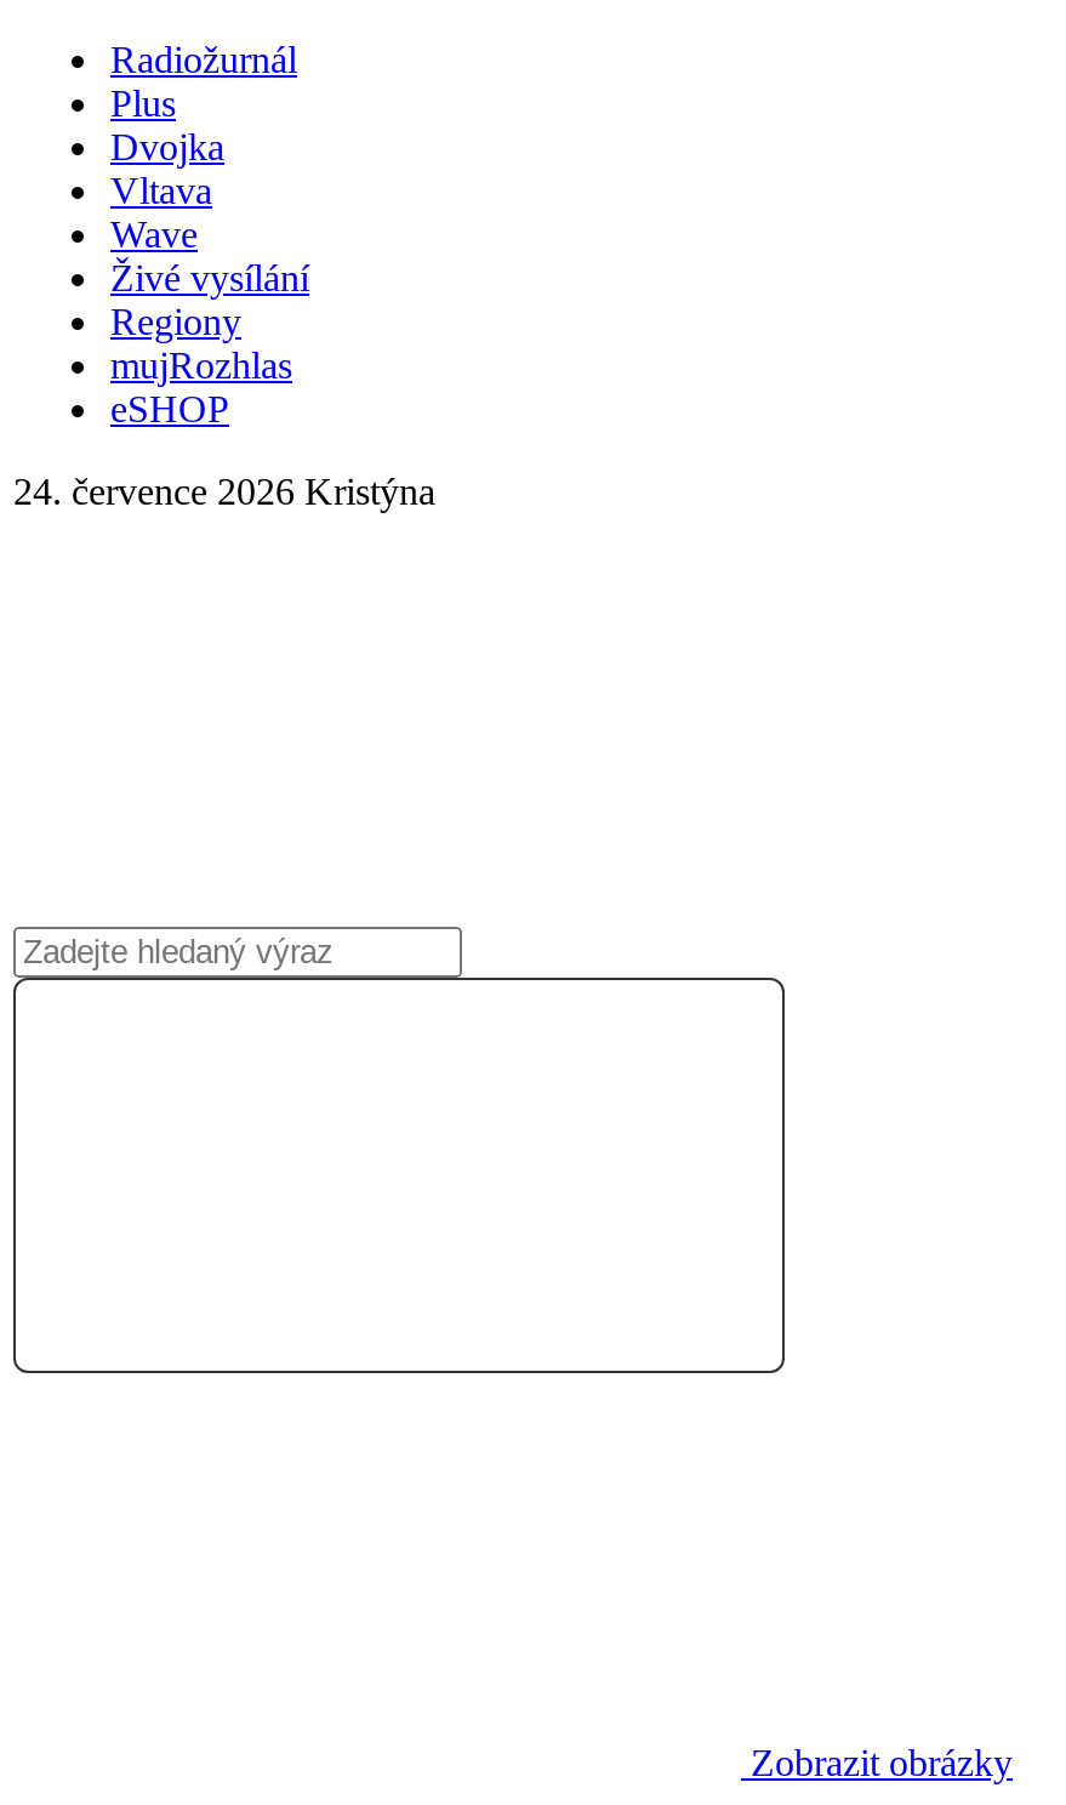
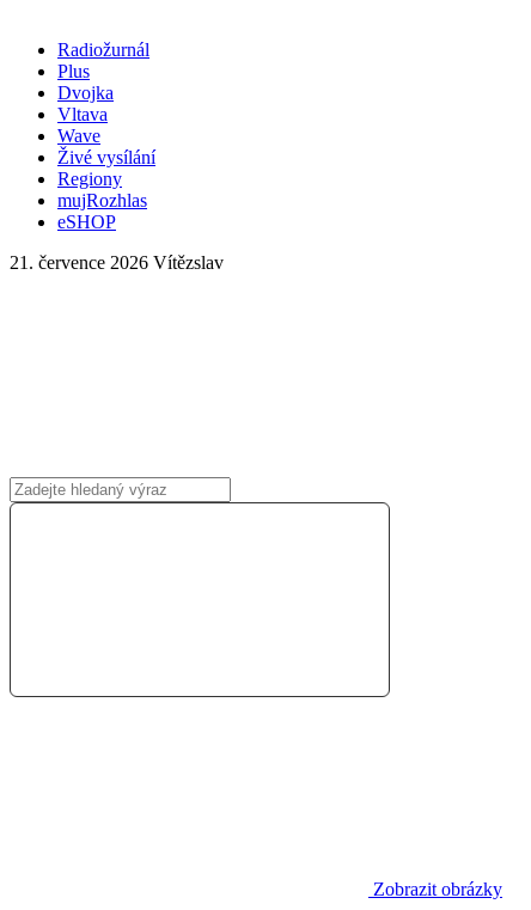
- 24. července 2026 Kristýna
+ 21. července 2026 Vítězslav
